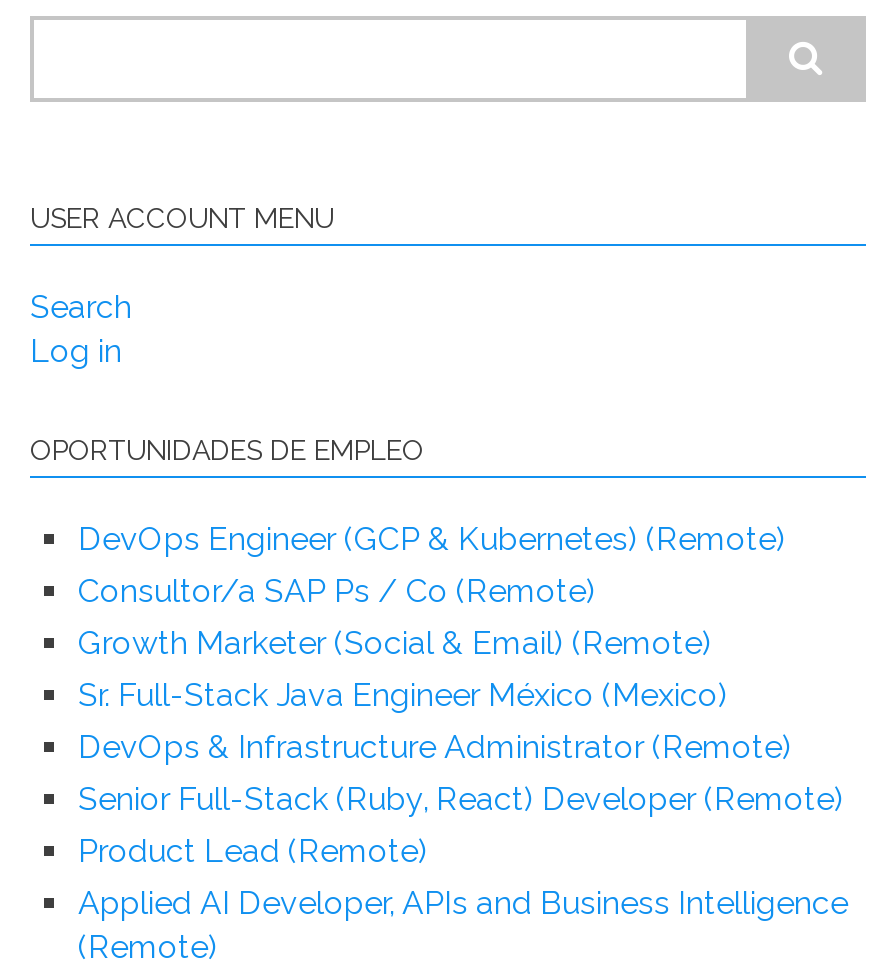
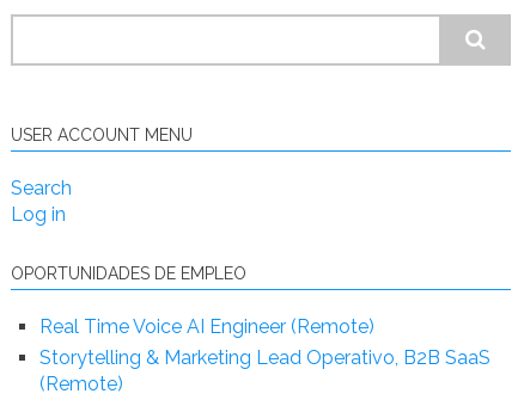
- DevOps Engineer (GCP & Kubernetes) (Remote)
- Consultor/a SAP Ps / Co (Remote)
- Growth Marketer (Social & Email) (Remote)
- Sr. Full-Stack Java Engineer México (Mexico)
- DevOps & Infrastructure Administrator (Remote)
- Senior Full-Stack (Ruby, React) Developer (Remote)
- Product Lead (Remote)
- Applied AI Developer, APIs and Business Intelligence
+ Real Time Voice AI Engineer (Remote)
+ Storytelling & Marketing Lead Operativo, B2B SaaS
